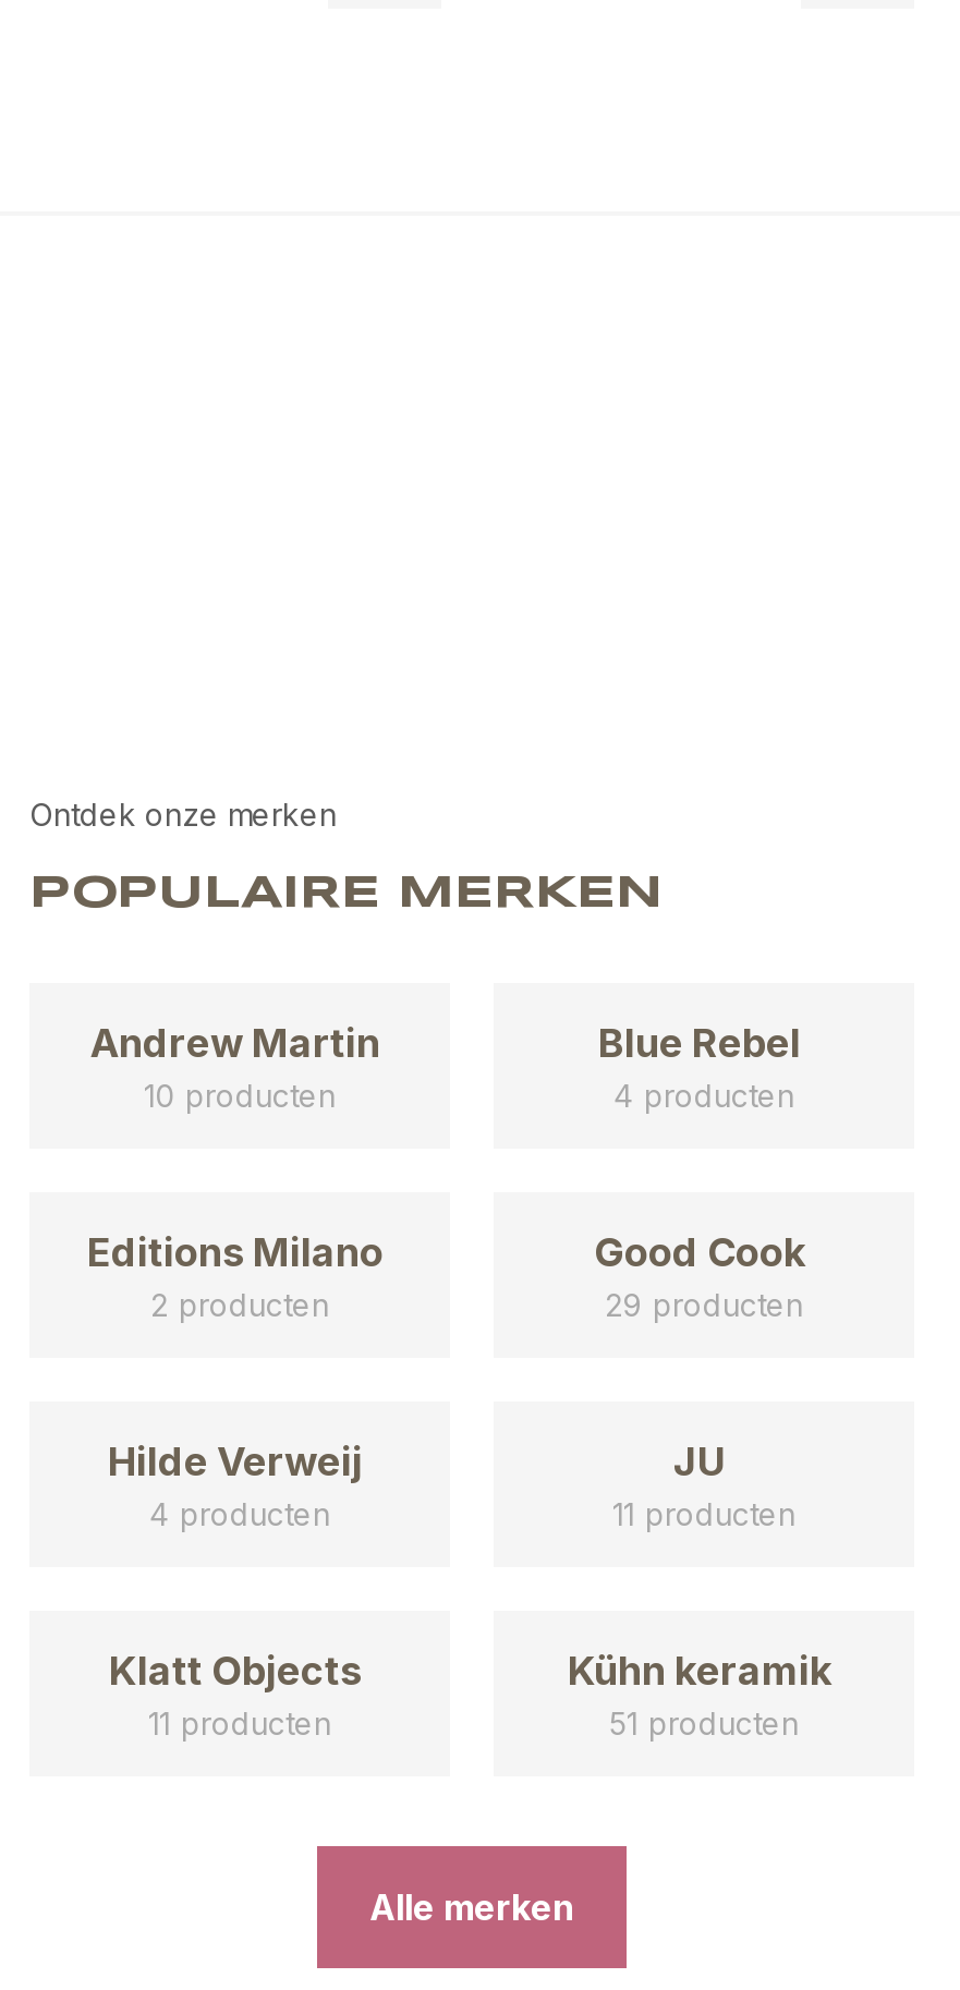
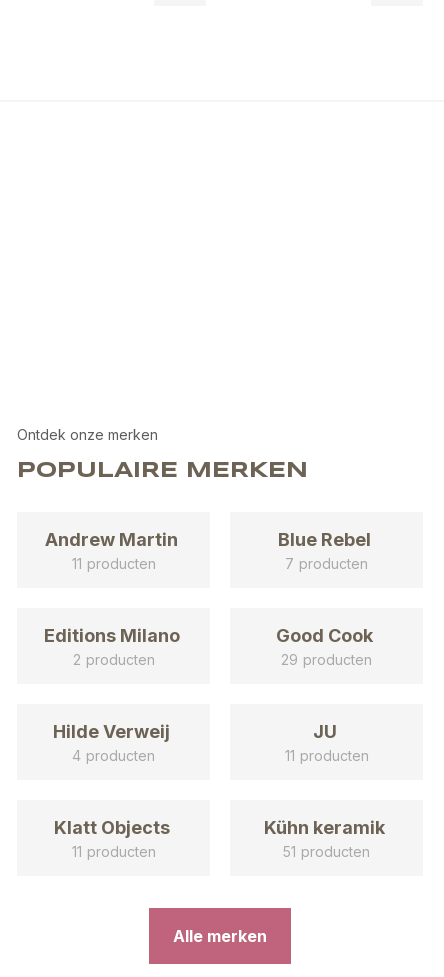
- 10
+ 11

- 4
+ 7
